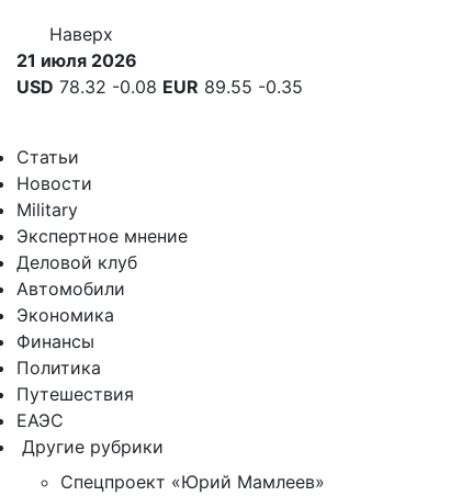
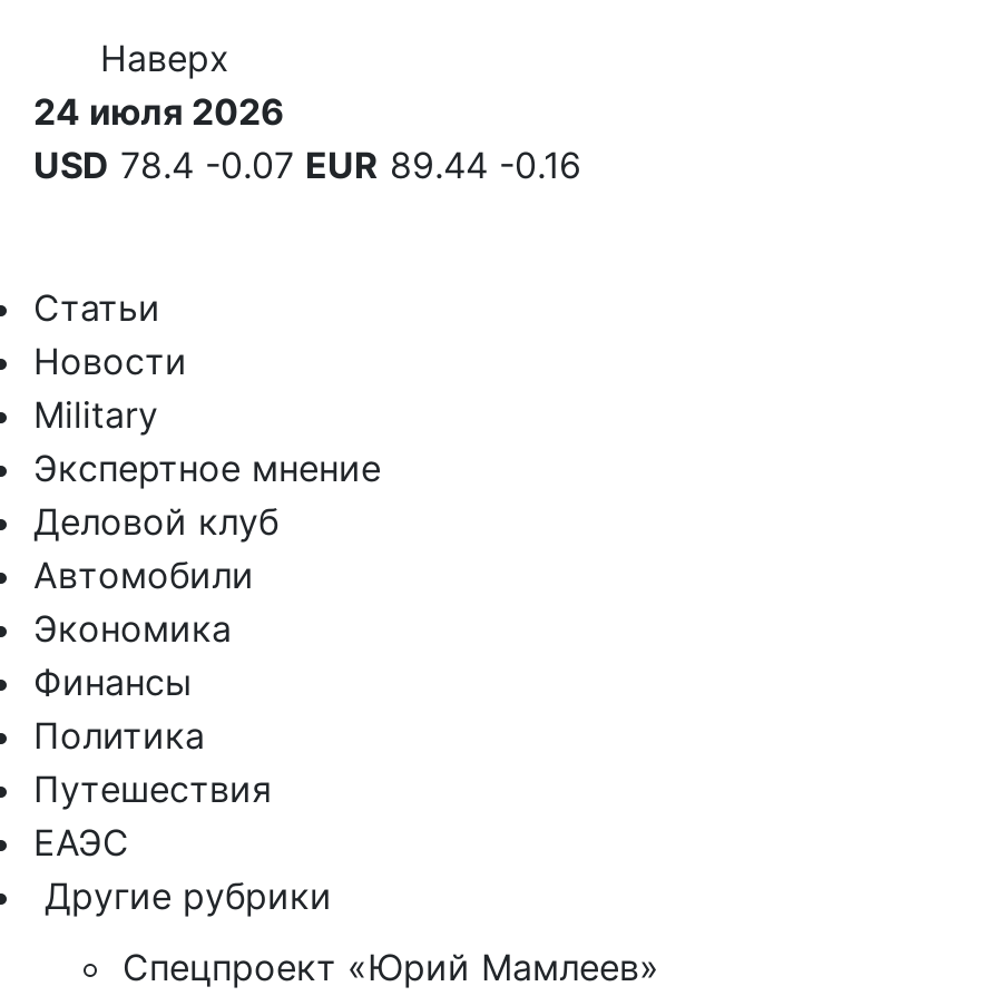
- 21 июля 2026
+ 24 июля 2026

- USD 78.32 -0.08 EUR 89.55 -0.35
+ USD 78.4 -0.07 EUR 89.44 -0.16
